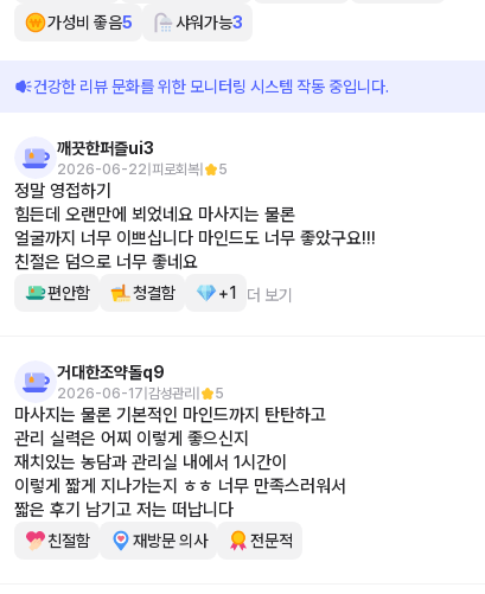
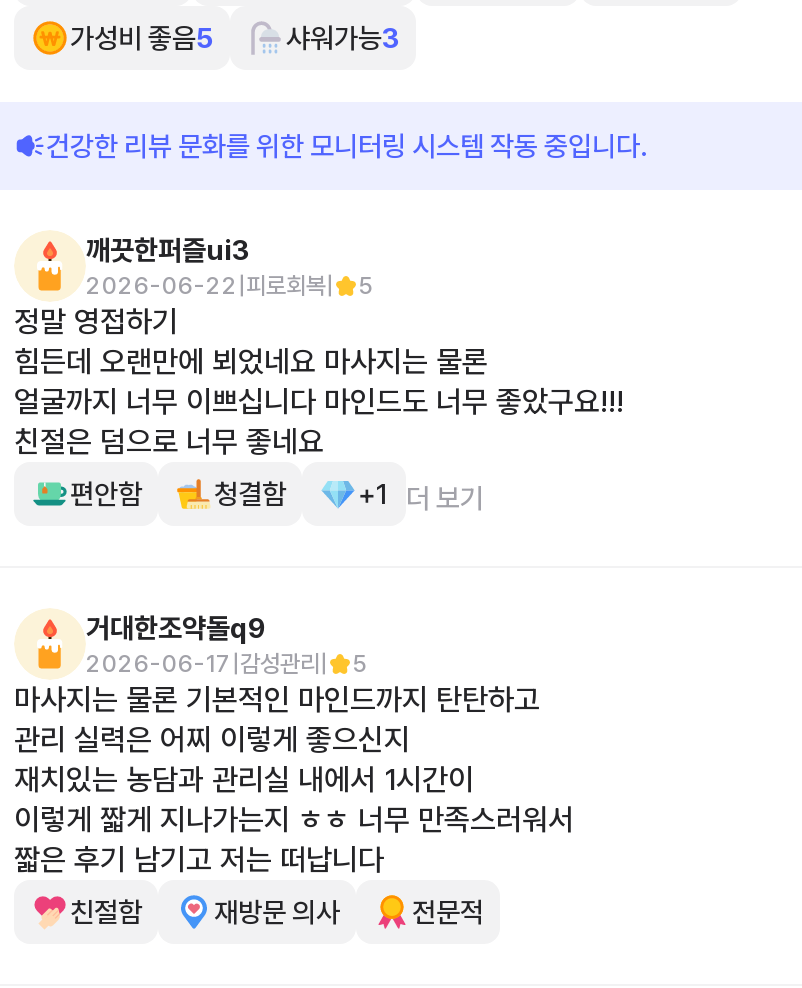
- [image]
+ [image]

- [image]
+ [image]
